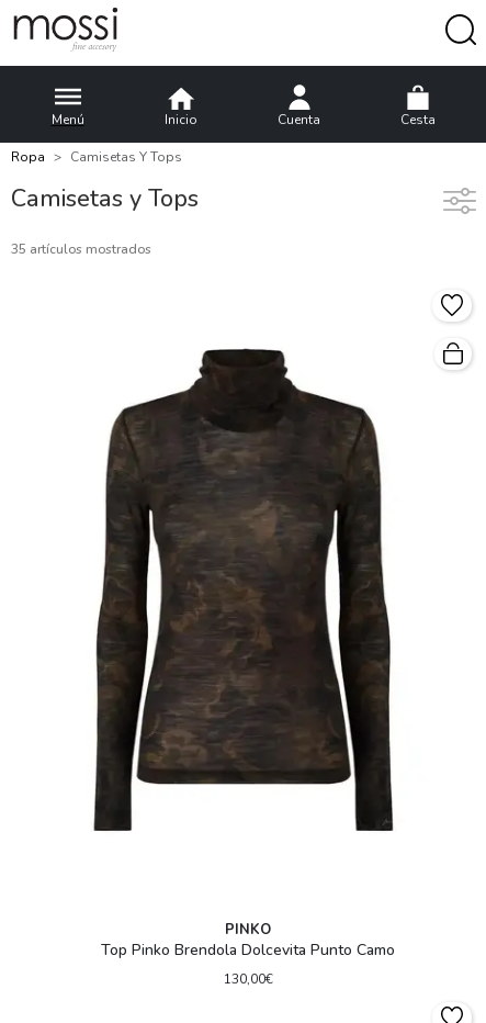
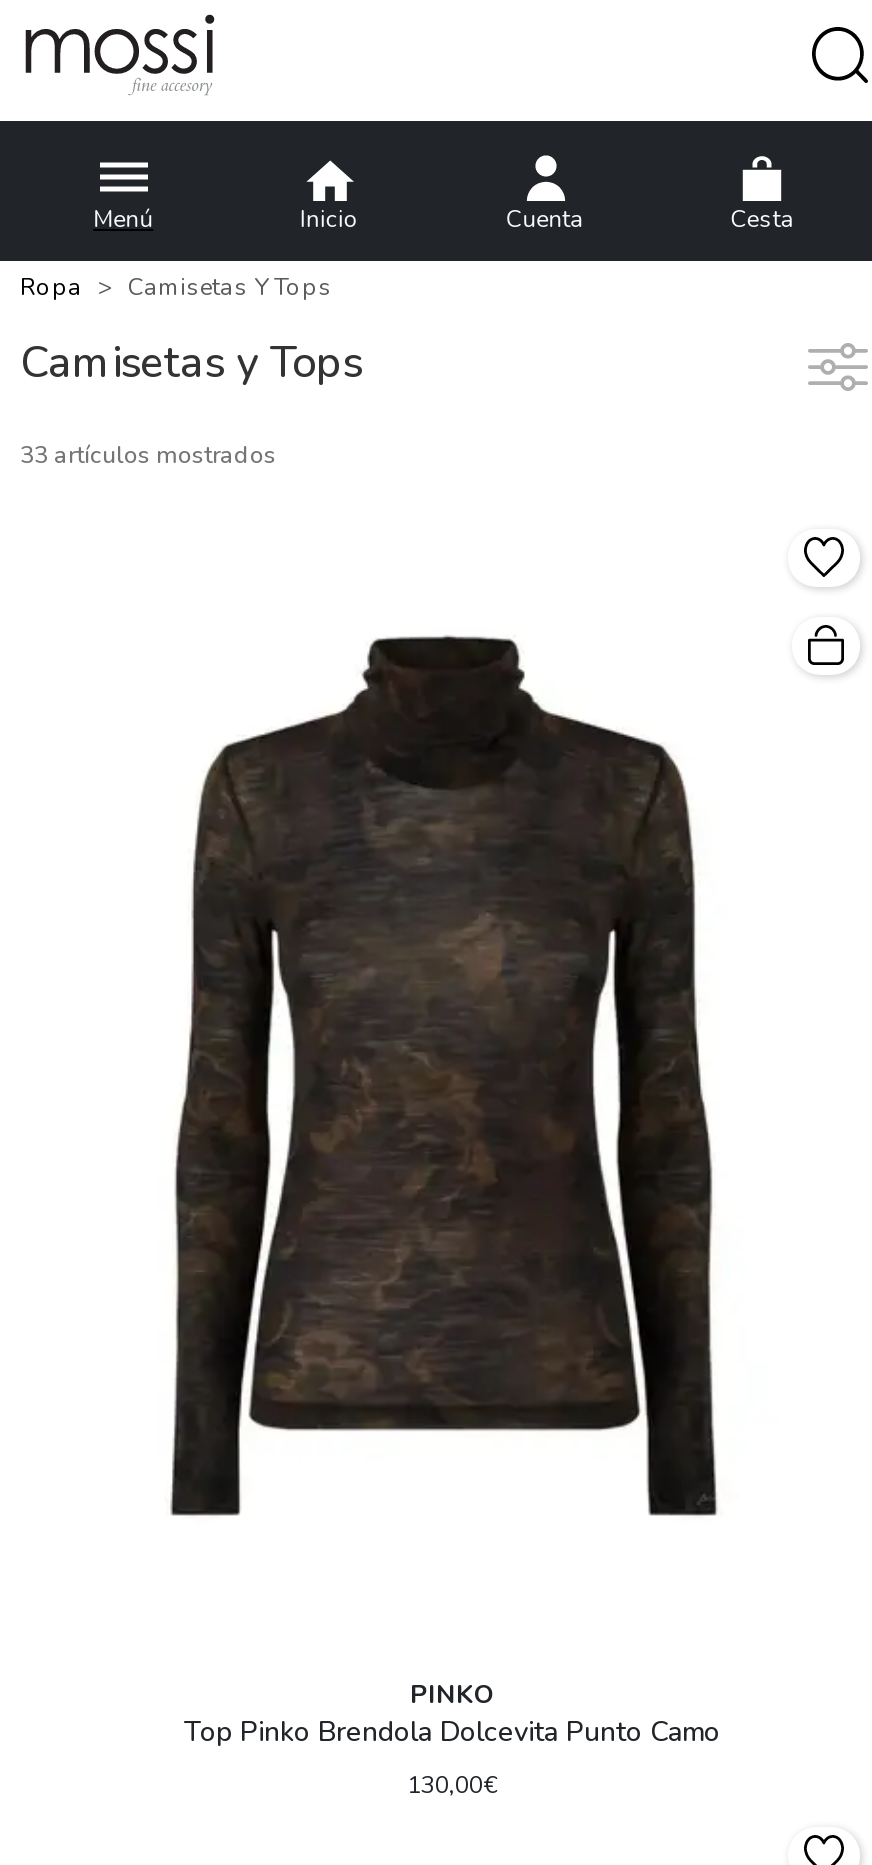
- 35 artículos mostrados
+ 33 artículos mostrados
